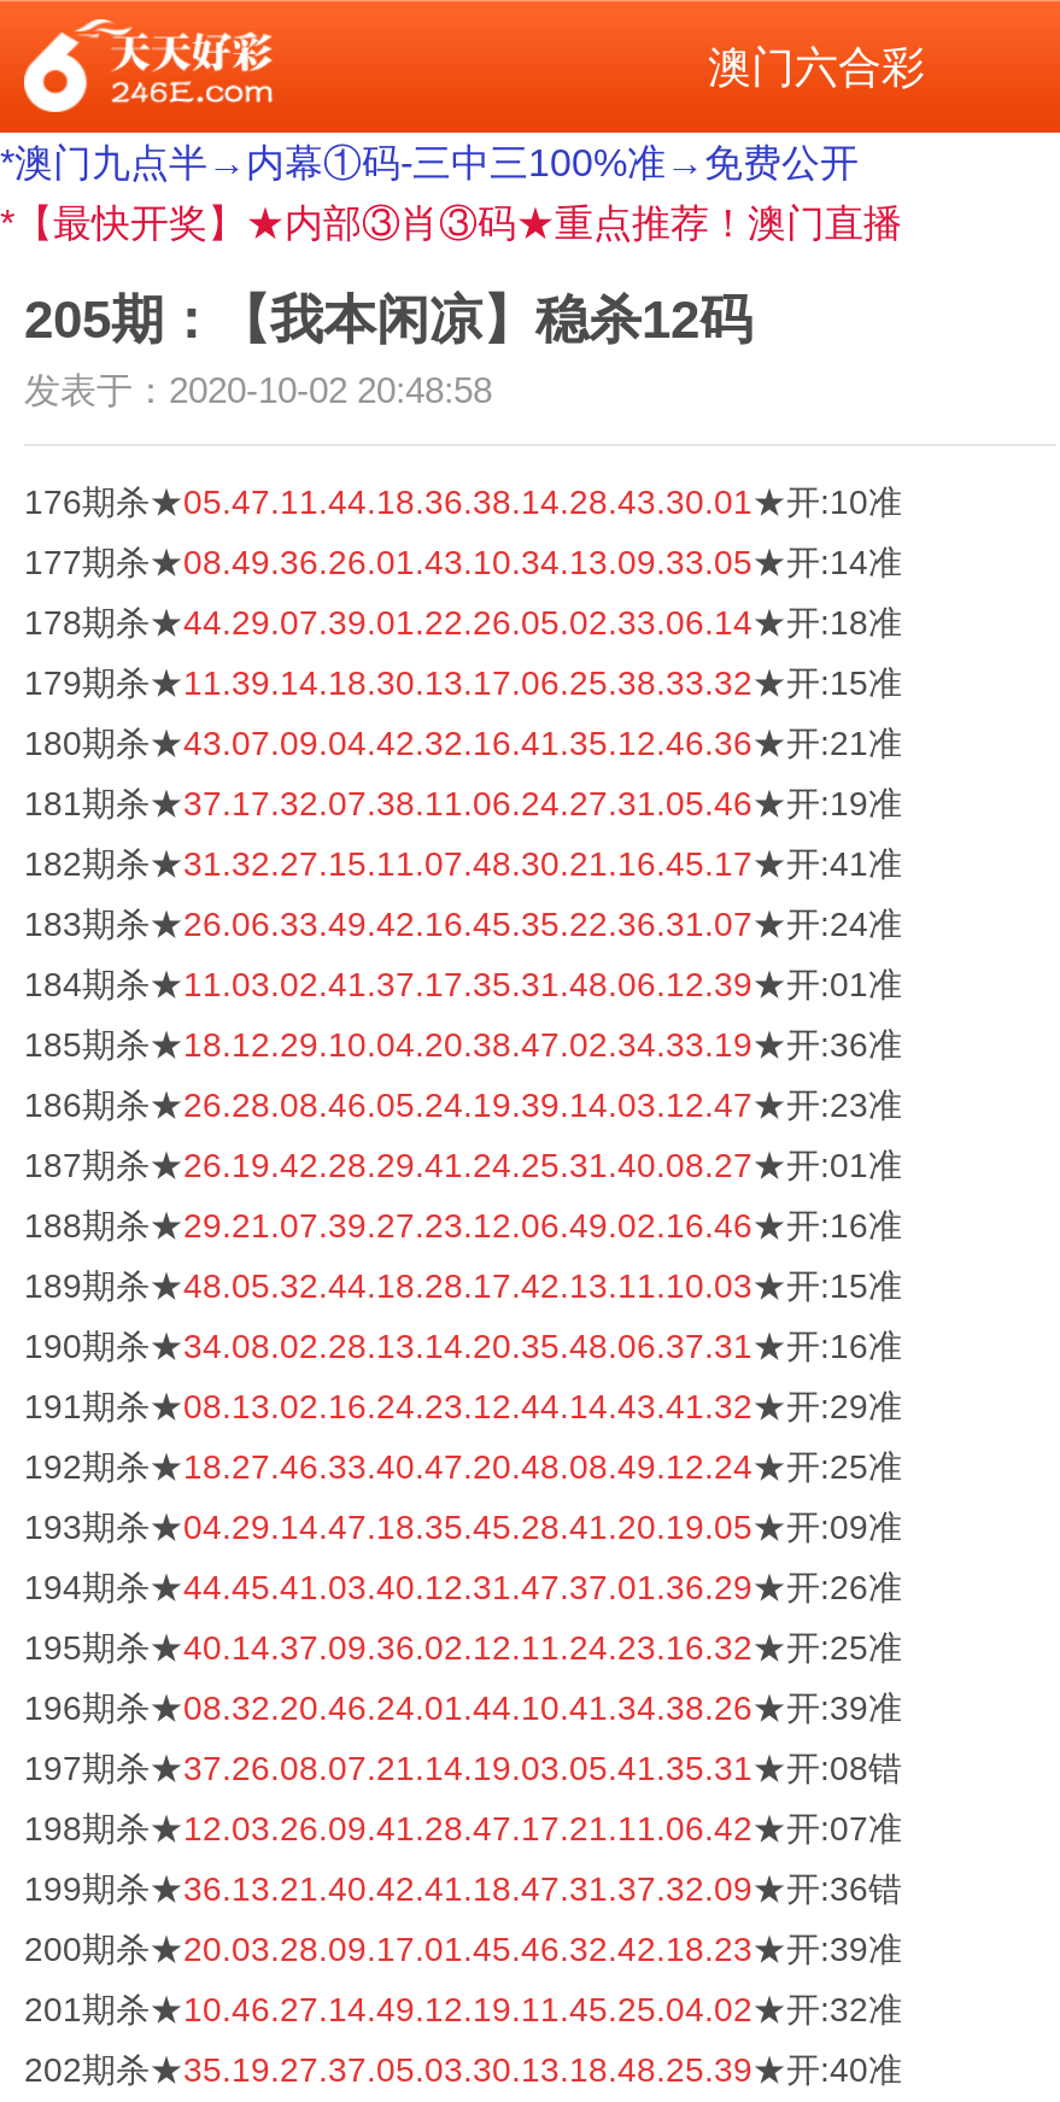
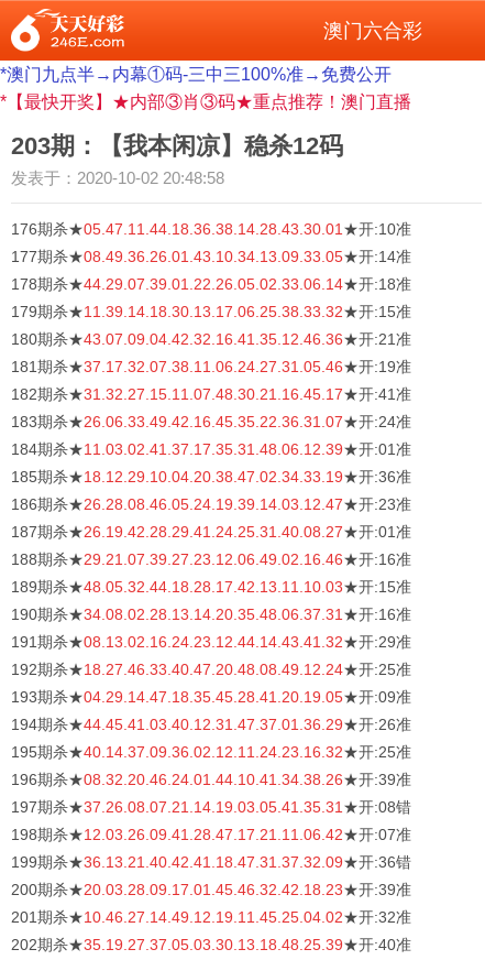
- 205期：【我本闲凉】稳杀12码
+ 203期：【我本闲凉】稳杀12码
